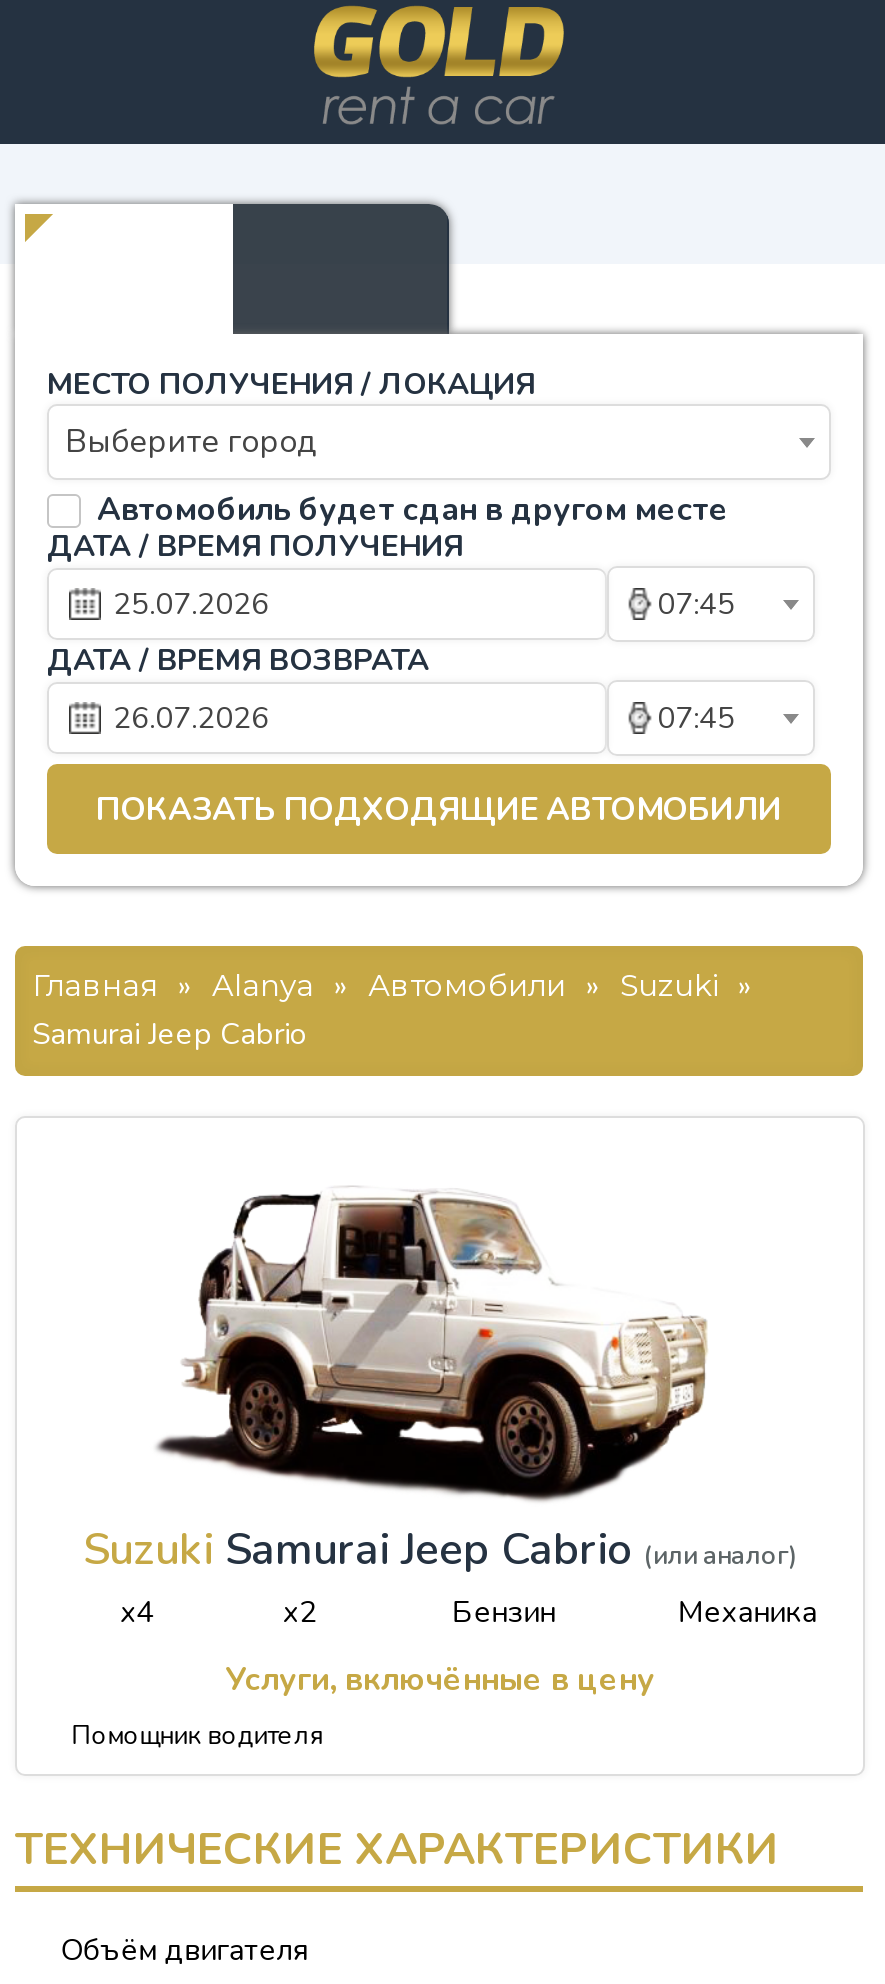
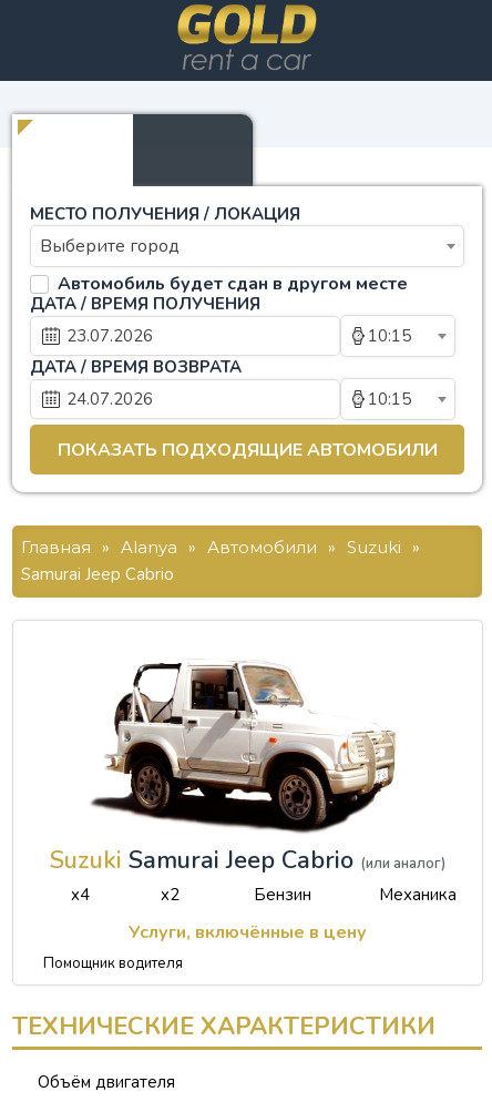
- 07:45
+ 10:15

- 07:45
+ 10:15
